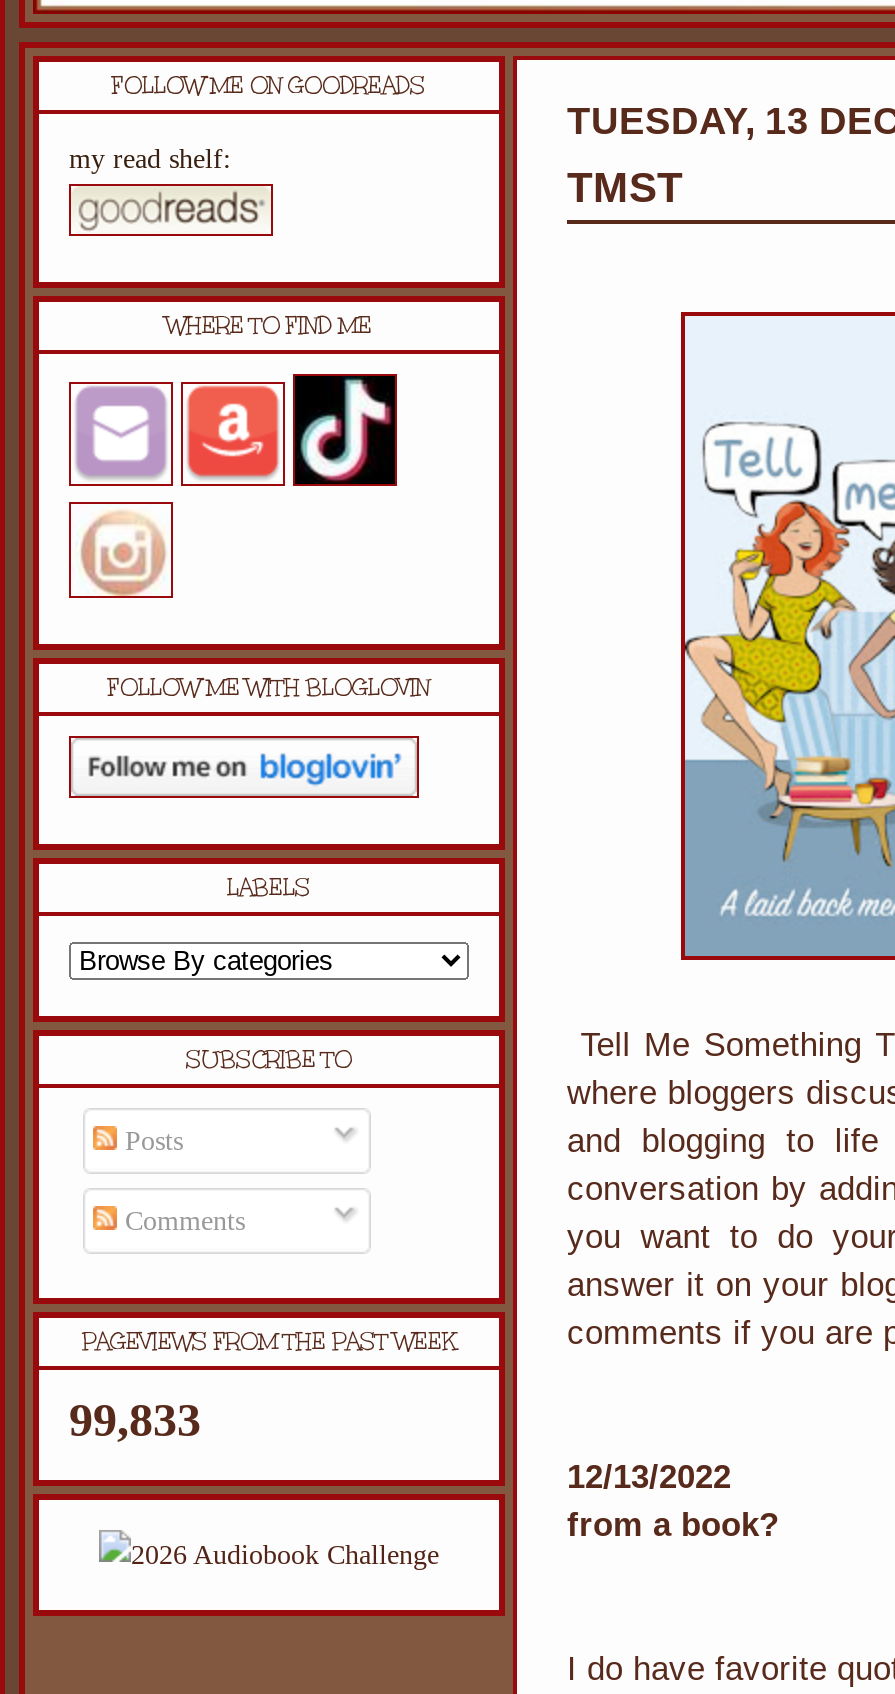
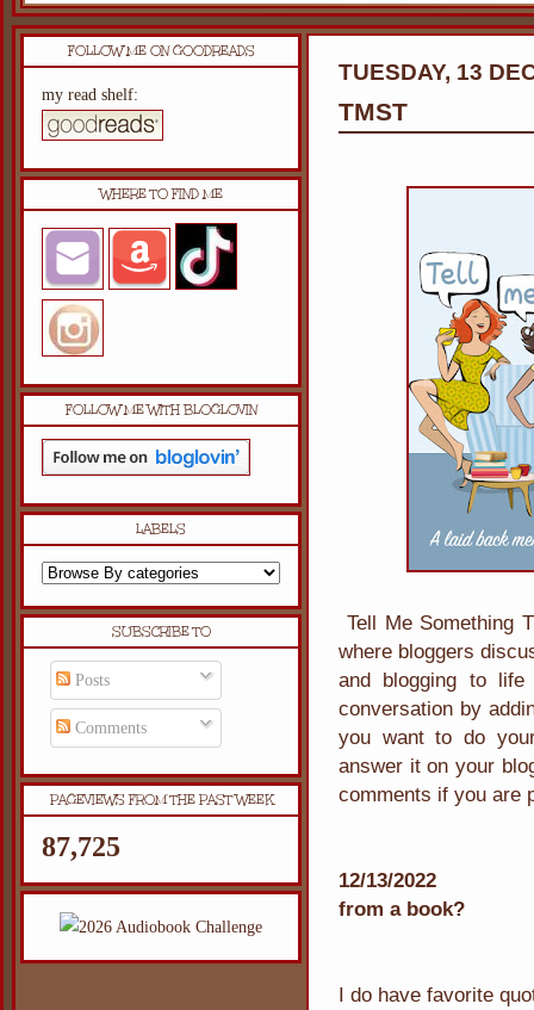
- 99,833
+ 87,725
